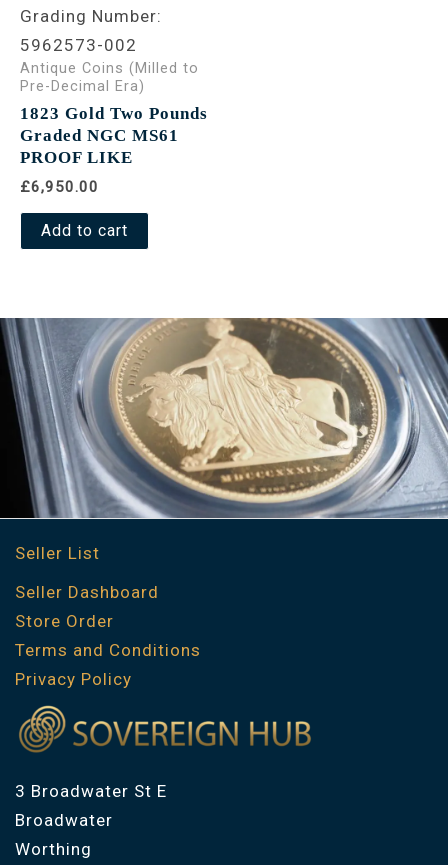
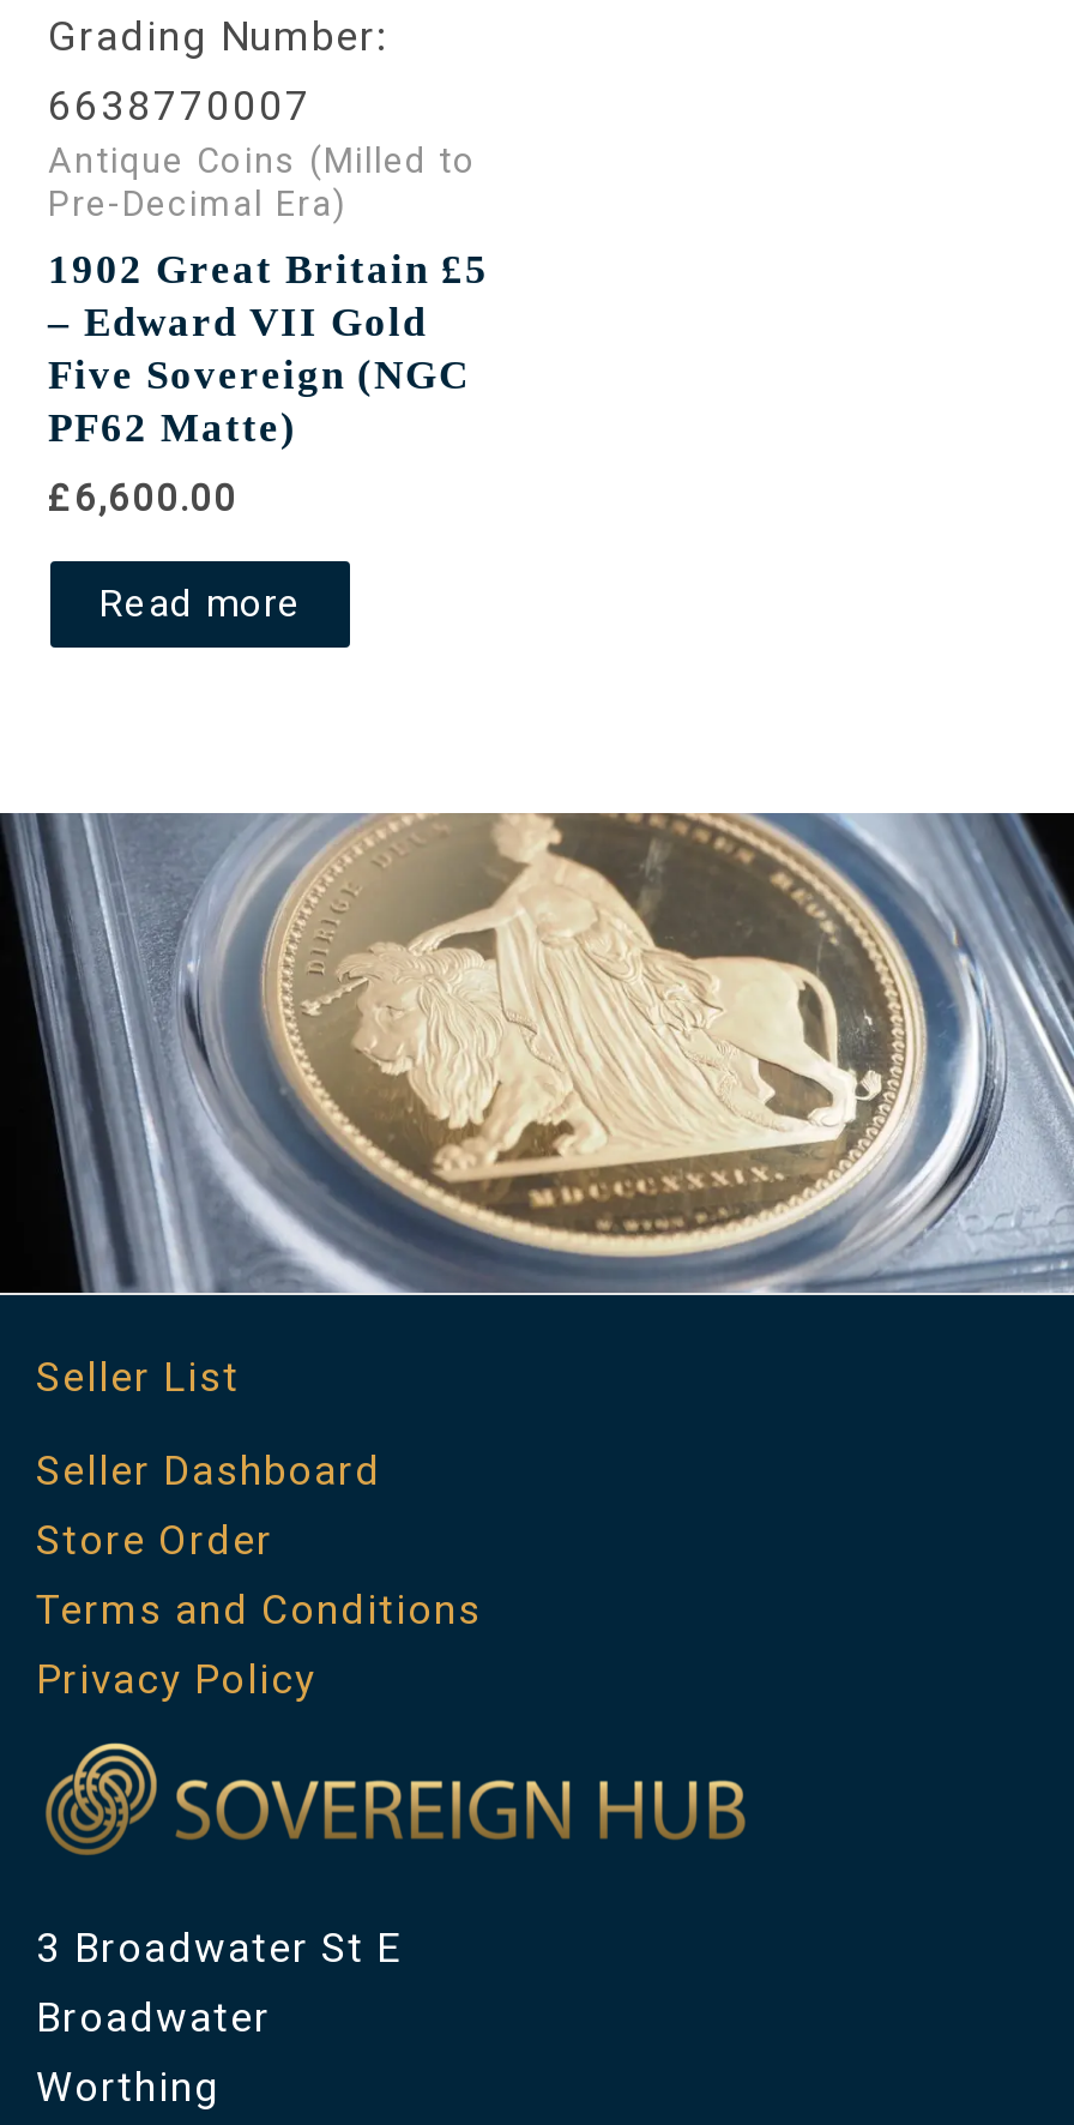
- 5962573-002
+ 6638770007

- 1823 Gold Two Pounds
- Graded NGC MS61
- PROOF LIKE
+ 1902 Great Britain £5
+ – Edward VII Gold
+ Five Sovereign (NGC
+ PF62 Matte)

- £6,950.00
+ £6,600.00

- Add to cart
+ Read more
